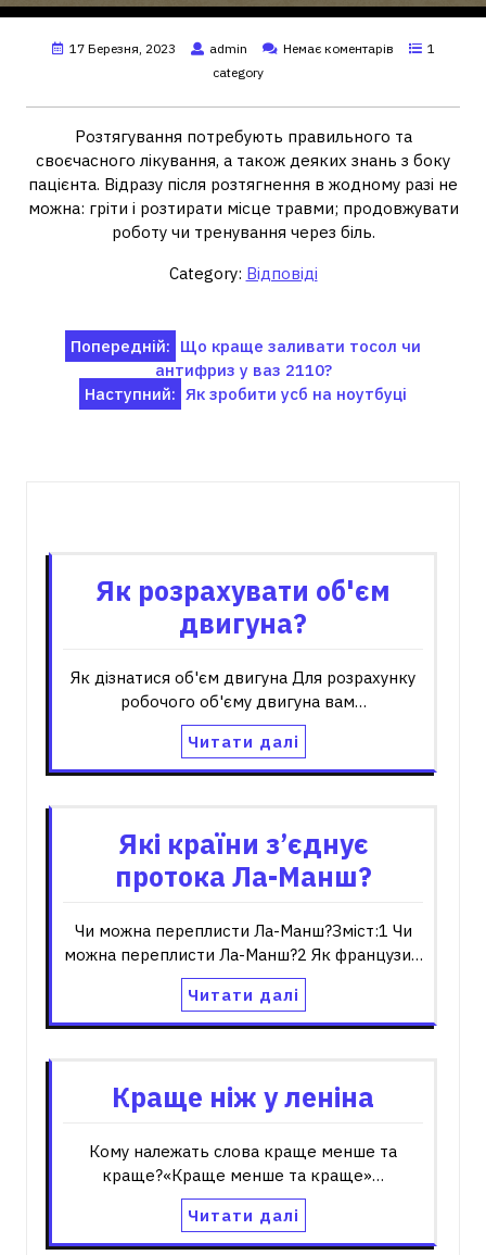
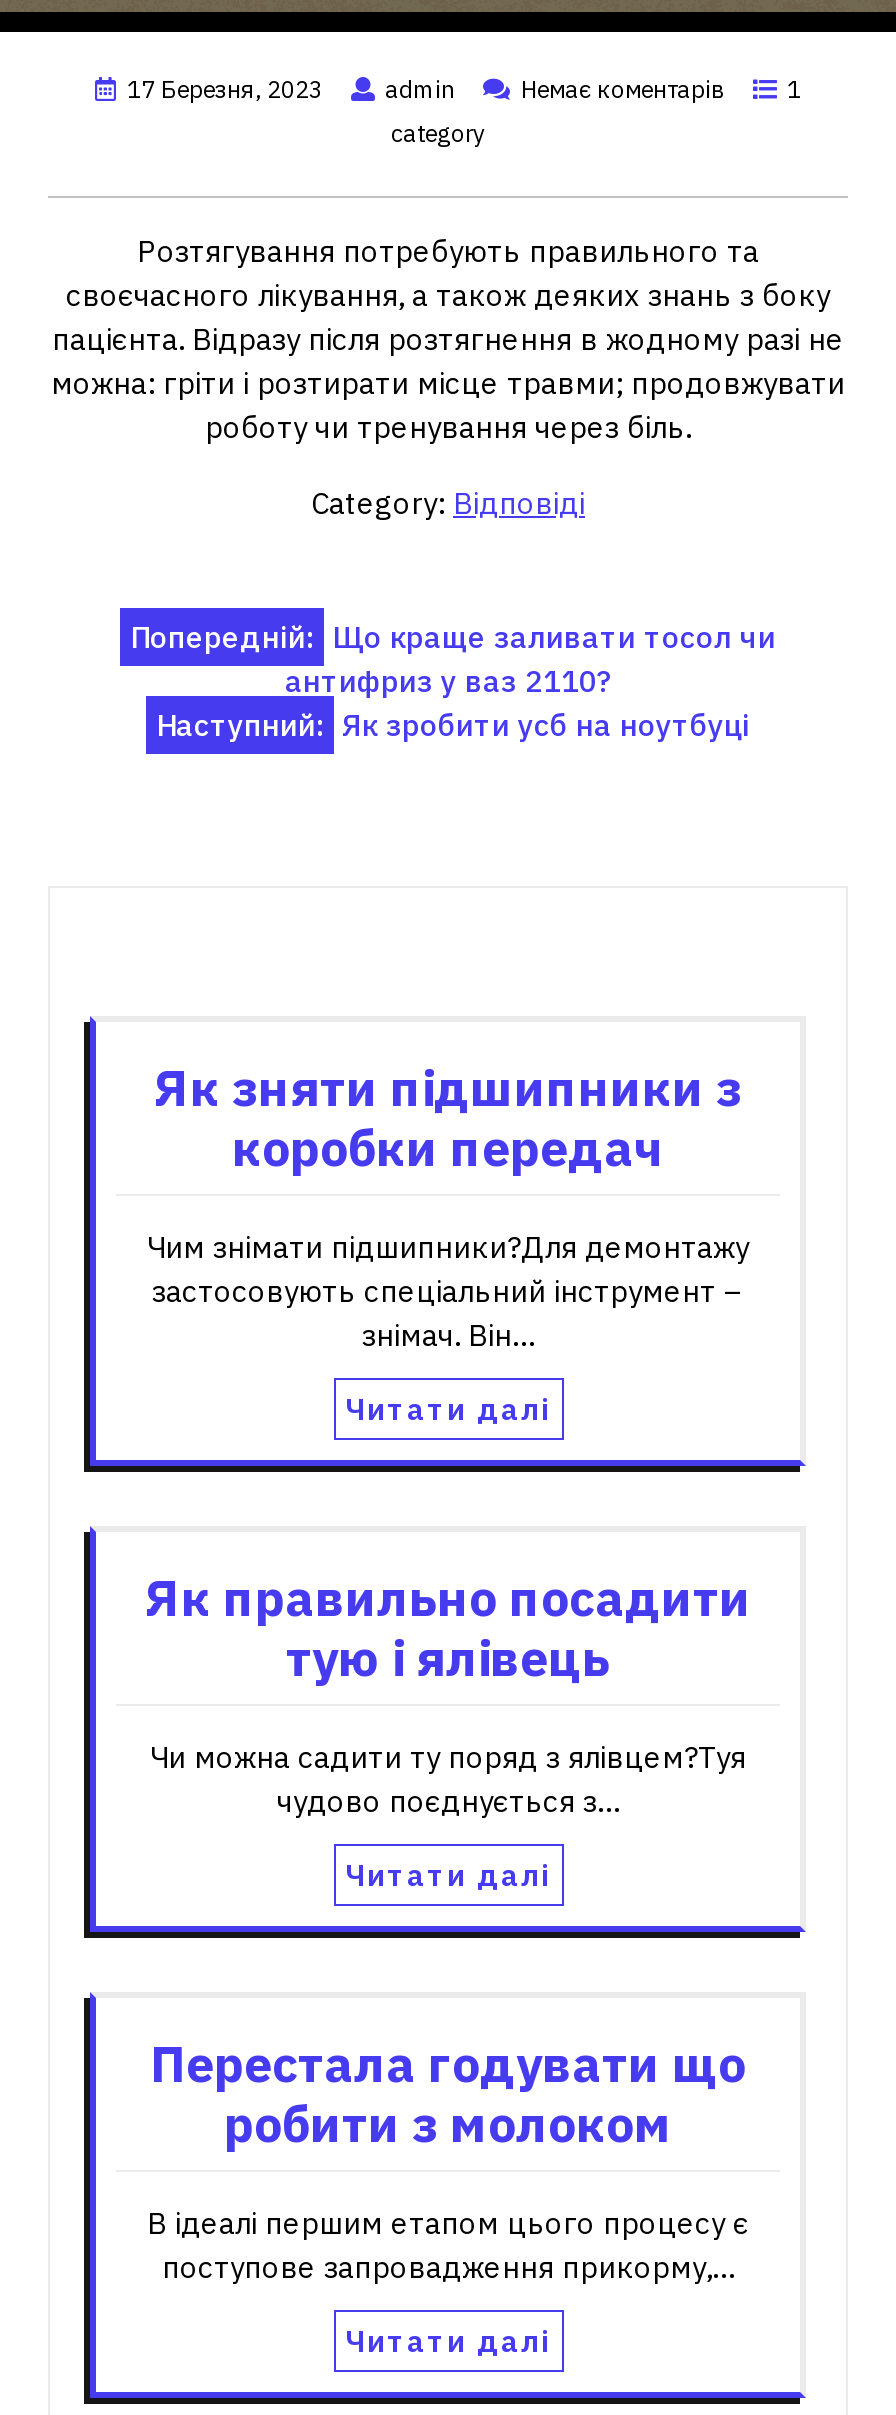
- Як розрахувати об'єм
- двигуна?
+ Як зняти підшипники з
+ коробки передач

- Як дізнатися об'єм двигуна Для розрахунку
- робочого об'єму двигуна вам…
+ Чим знімати підшипники?Для демонтажу
+ застосовують спеціальний інструмент –
+ знімач. Він…

- Які країни з’єднує
- протока Ла-Манш?
+ Як правильно посадити
+ тую і ялівець

- Чи можна переплисти Ла-Манш?Зміст:1 Чи
- можна переплисти Ла-Манш?2 Як французи…
+ Чи можна садити ту поряд з ялівцем?Туя
+ чудово поєднується з…

- Краще ніж у леніна
+ Перестала годувати що
+ робити з молоком

- Кому належать слова краще менше та
- краще?«Краще менше та краще»…
+ В ідеалі першим етапом цього процесу є
+ поступове запровадження прикорму,…
